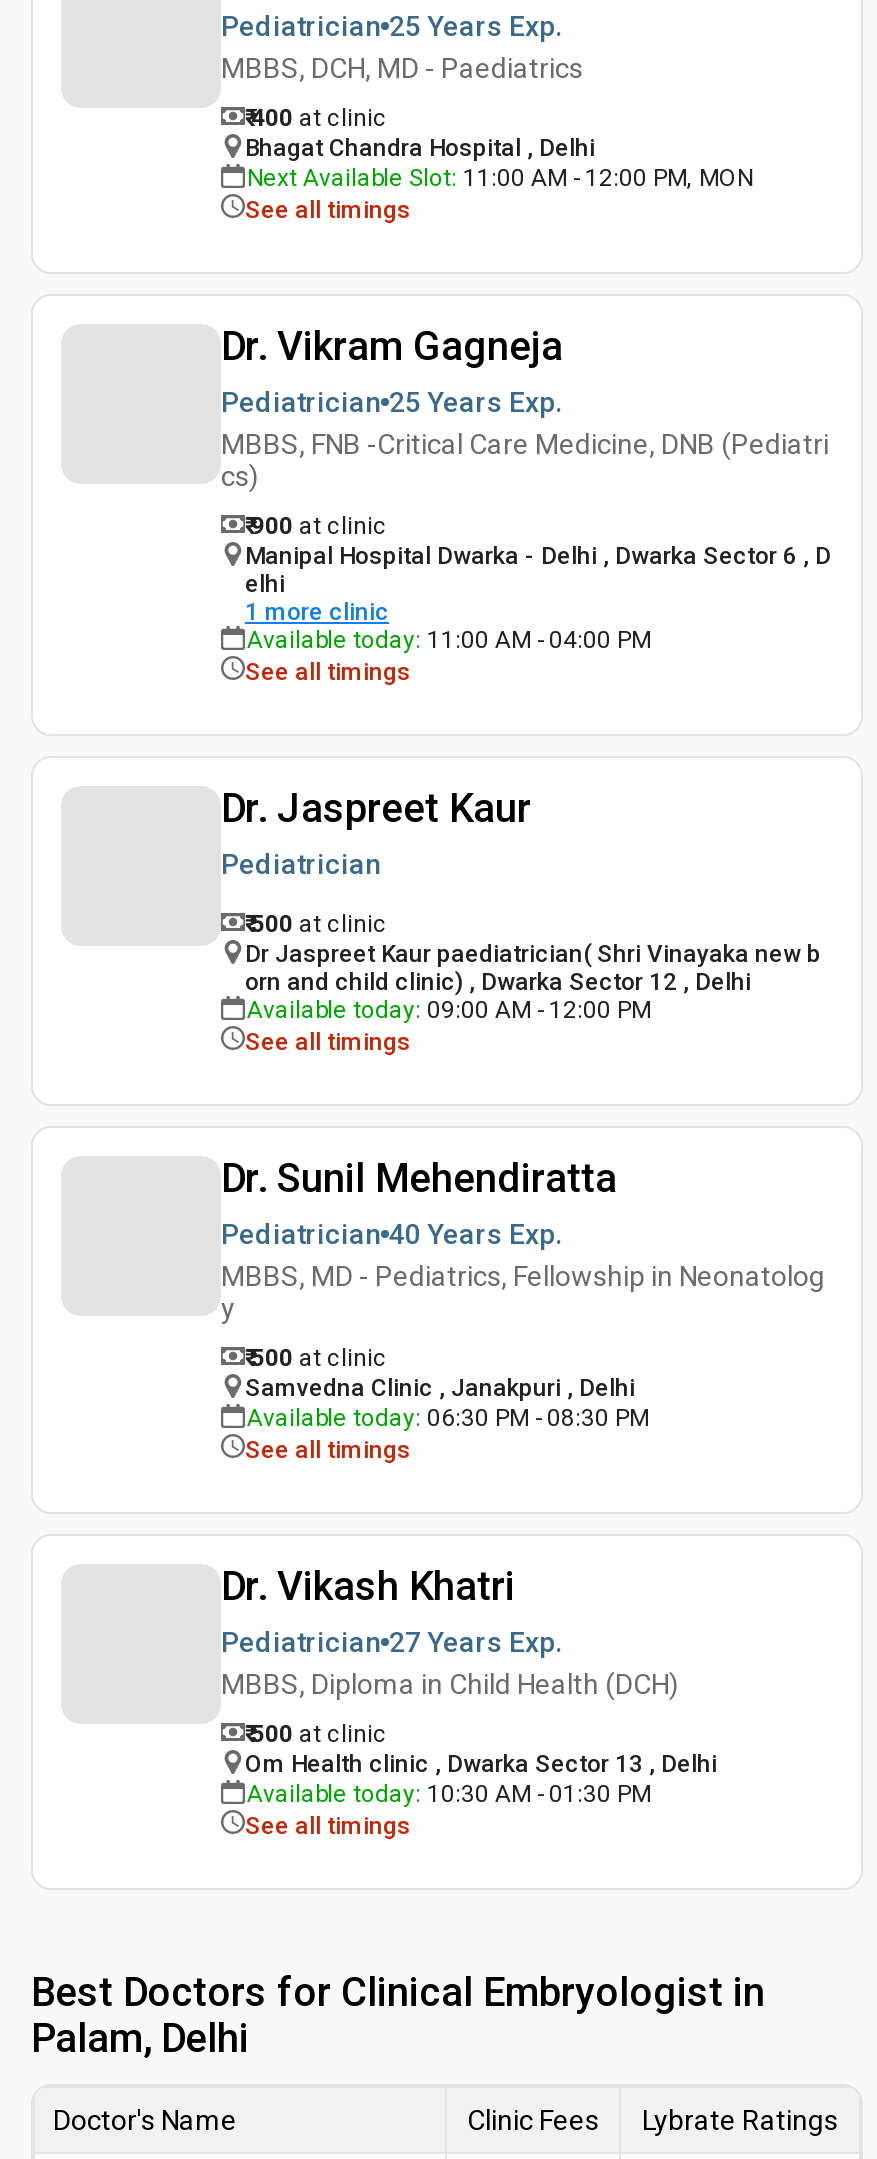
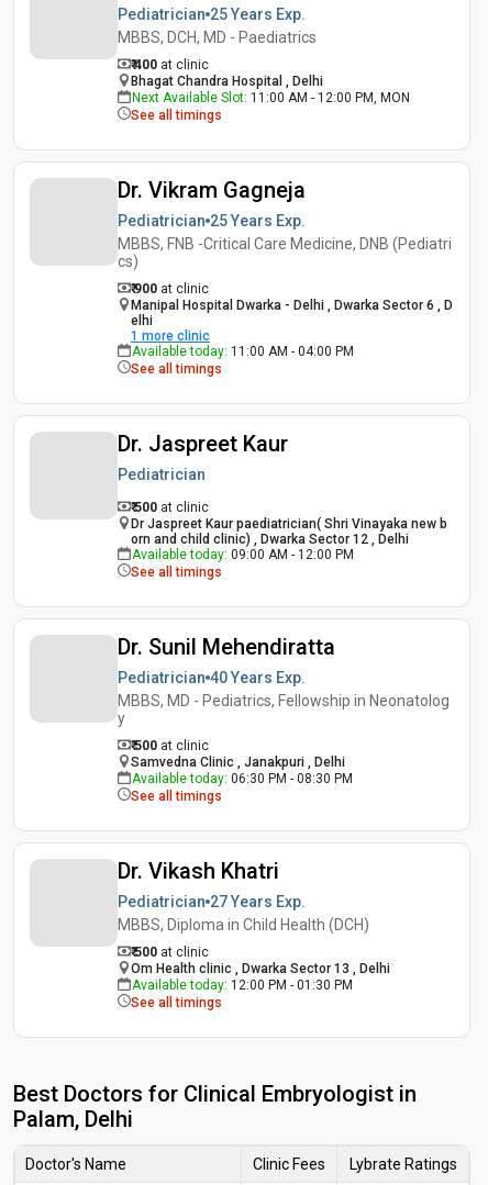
- Available today: 10:30 AM - 01:30 PM
+ Available today: 12:00 PM - 01:30 PM
